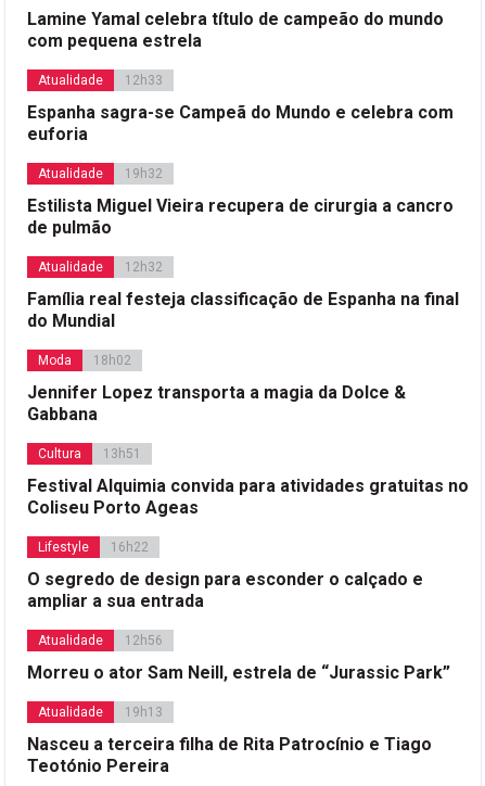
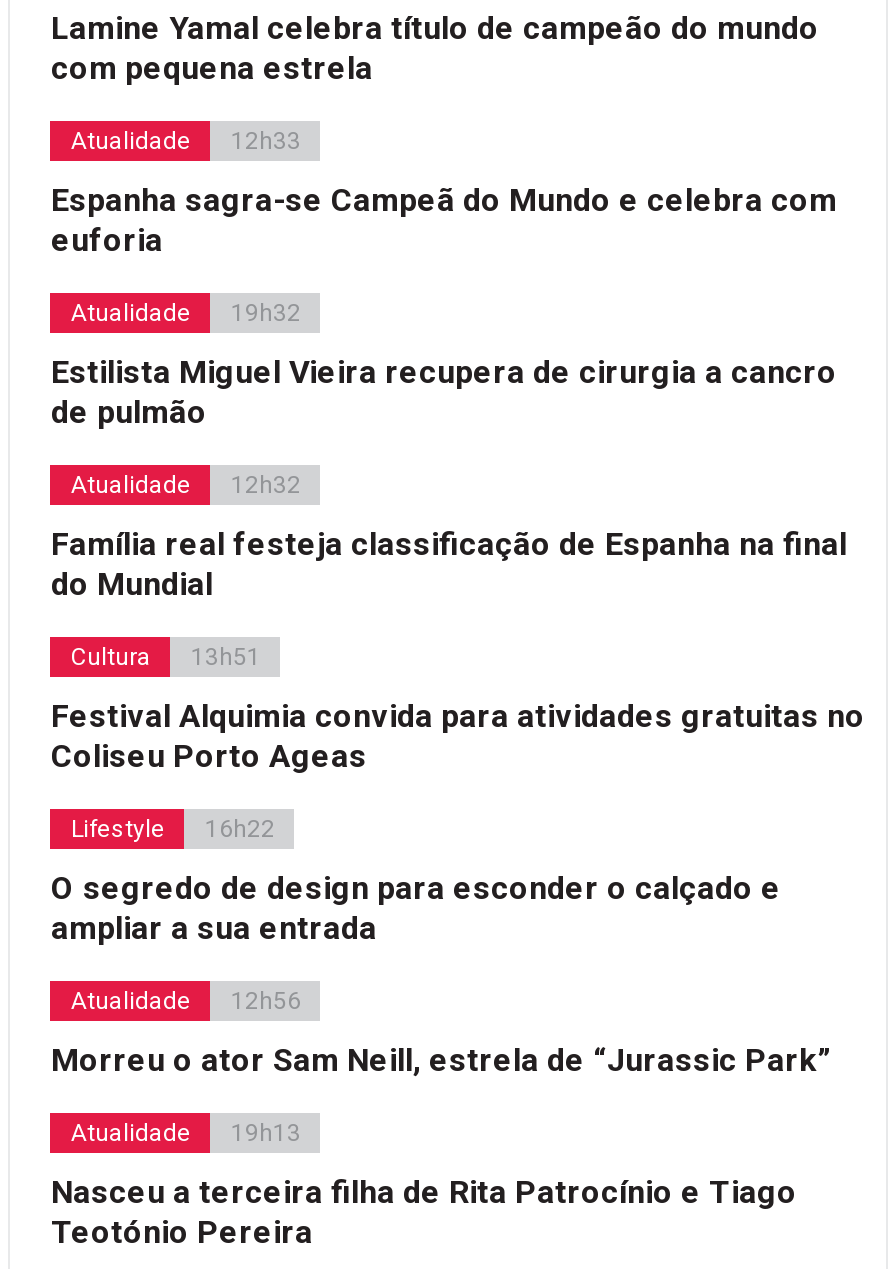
- Moda
- 18h02
- Jennifer Lopez transporta a magia da Dolce &
- Gabbana
